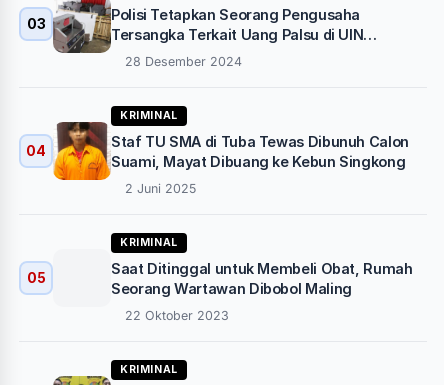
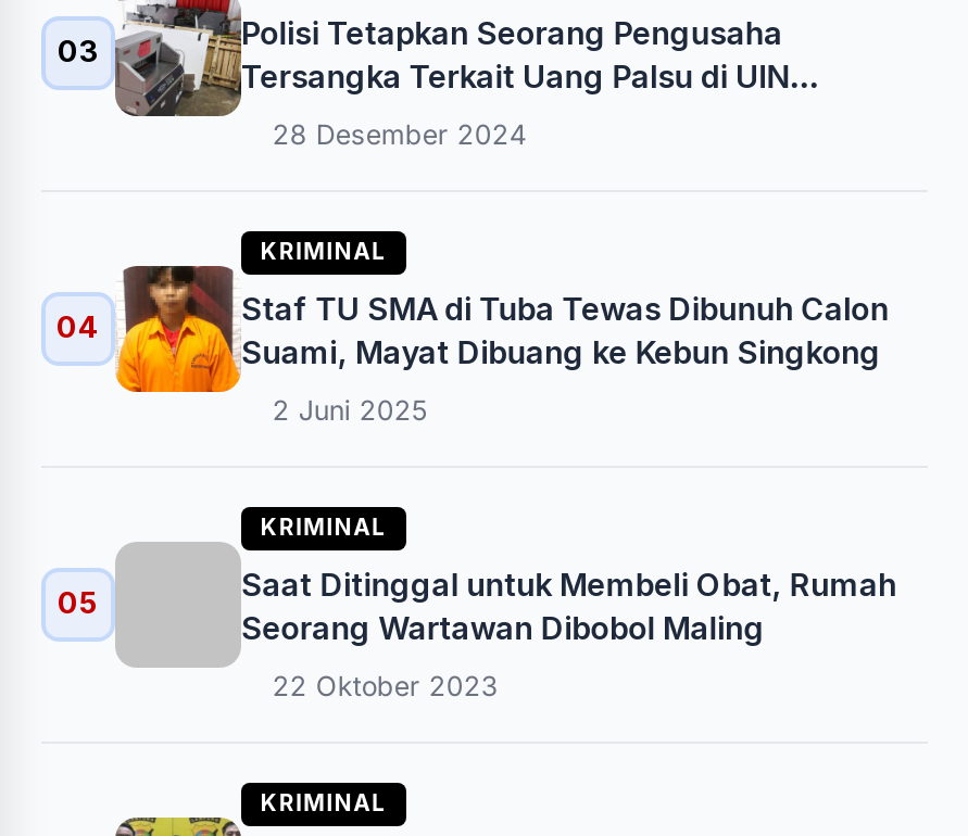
+ [image]
